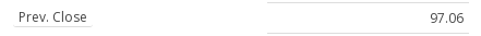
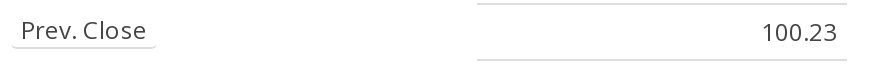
- 97.06
+ 100.23
